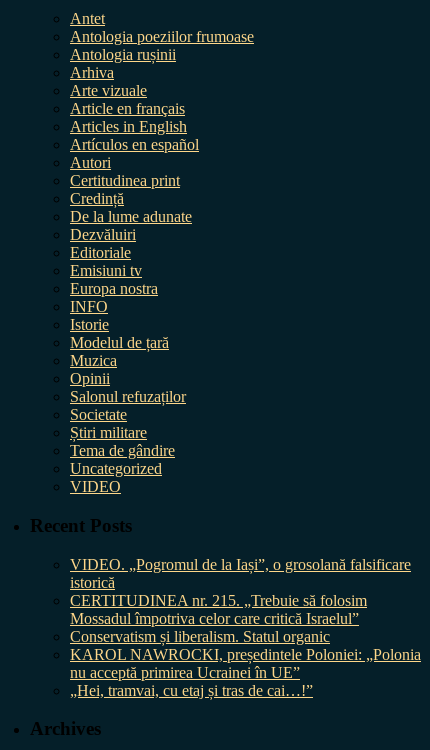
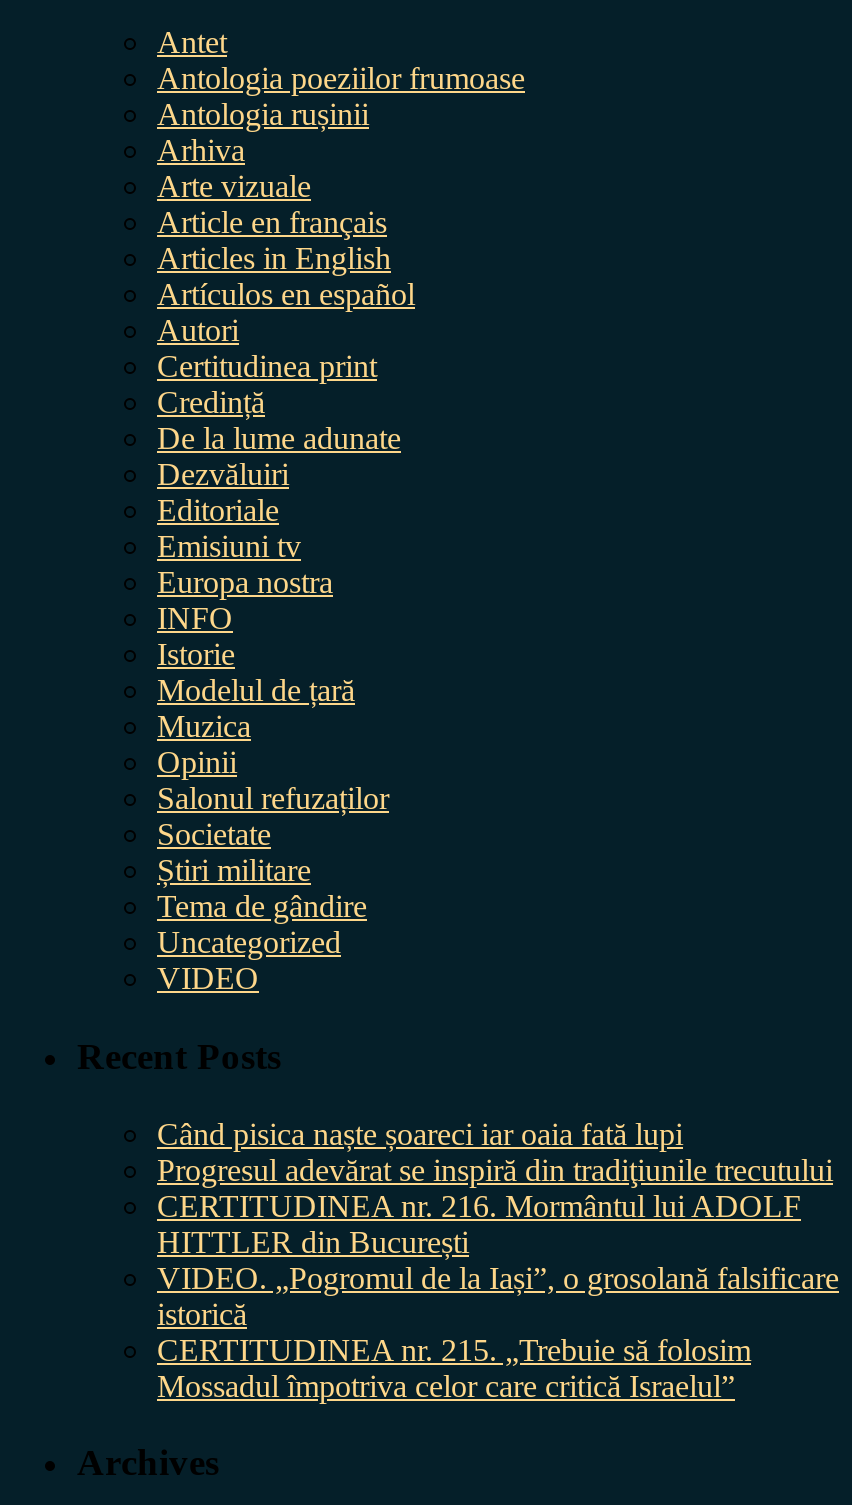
+ Când pisica naște șoareci iar oaia fată lupi
+ Progresul adevărat se inspiră din tradiţiunile trecutului
+ CERTITUDINEA nr. 216. Mormântul lui ADOLF
+ HITTLER din București

moved down: VIDEO. „Pogromul de la Iași”, o grosolană falsificare | istorică | CERTITUDINEA nr. 215. „Trebuie să folosim | Mossadul împotriva celor care critică Israelul”

- Conservatism și liberalism. Statul organic
- KAROL NAWROCKI, președintele Poloniei: „Polonia
- nu acceptă primirea Ucrainei în UE”
- „Hei, tramvai, cu etaj și tras de cai…!”
